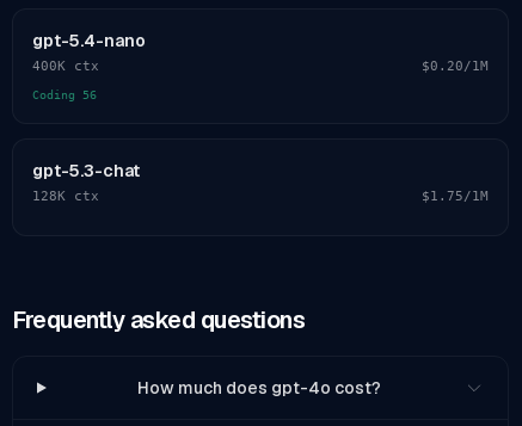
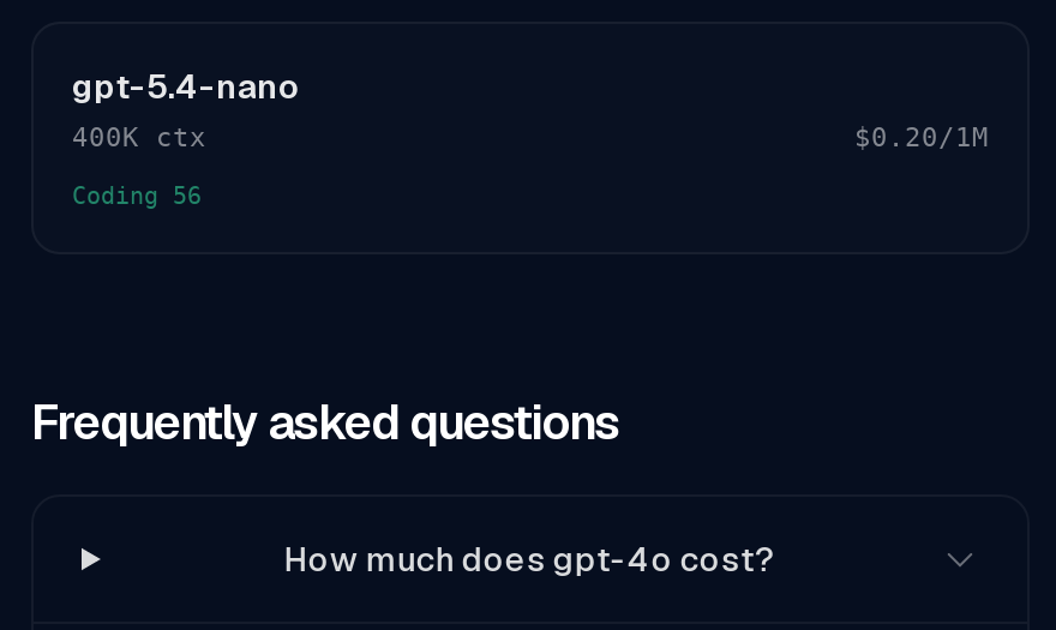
- gpt-5.3-chat
- 128K ctx
- $1.75/1M
